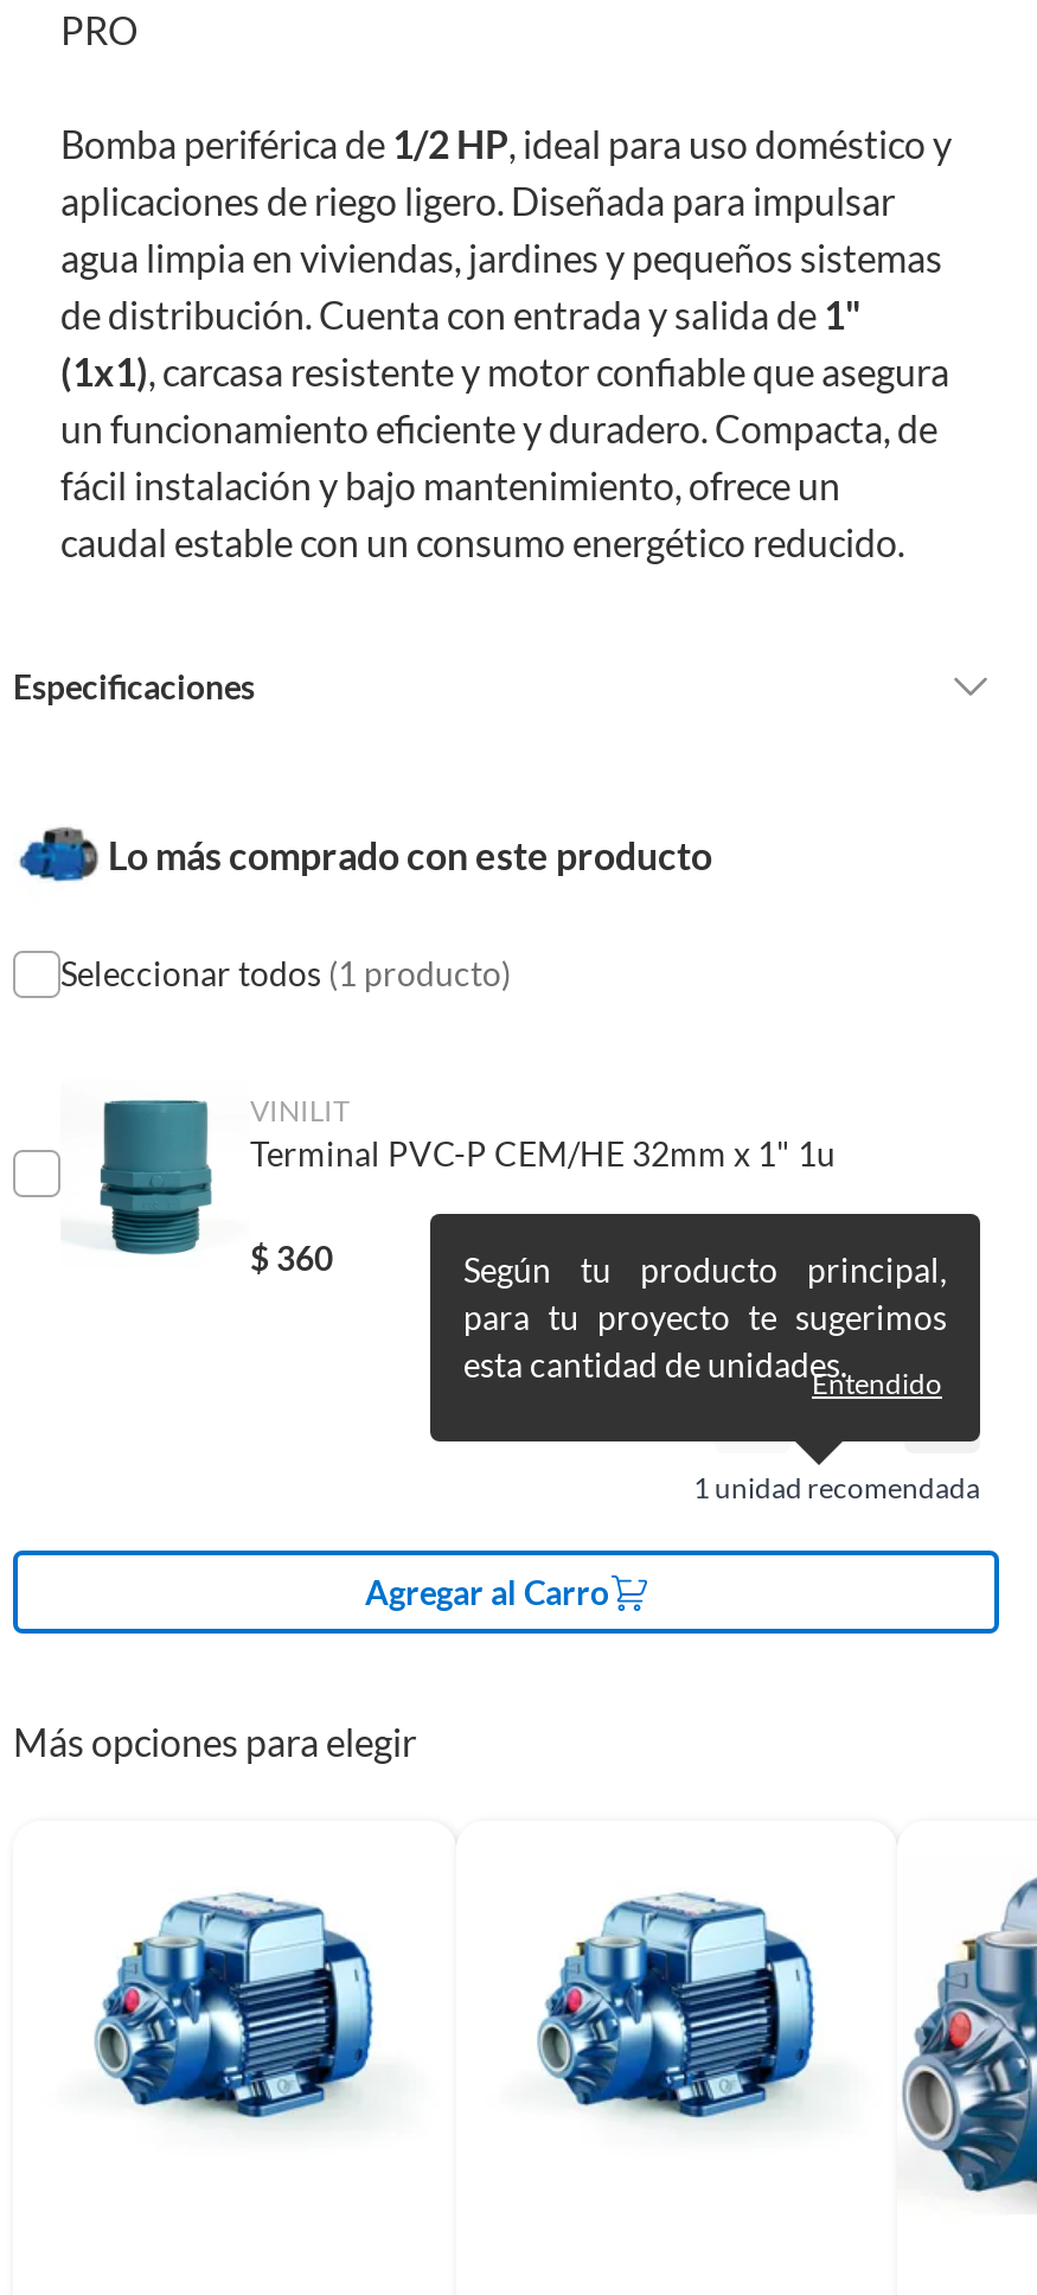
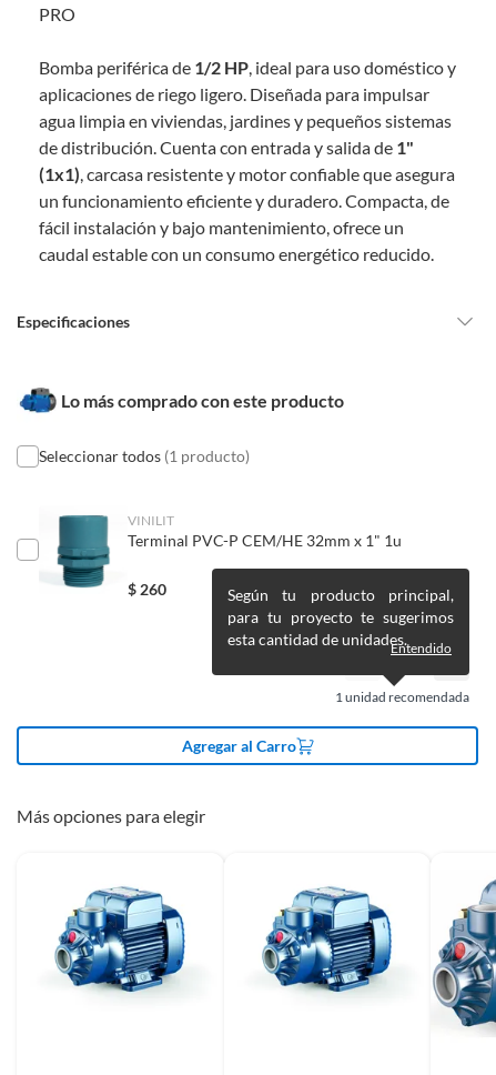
- $360
+ $260
